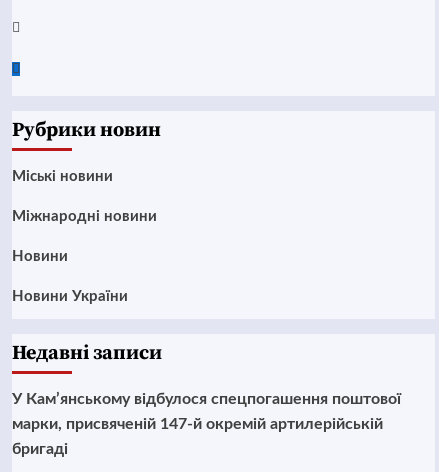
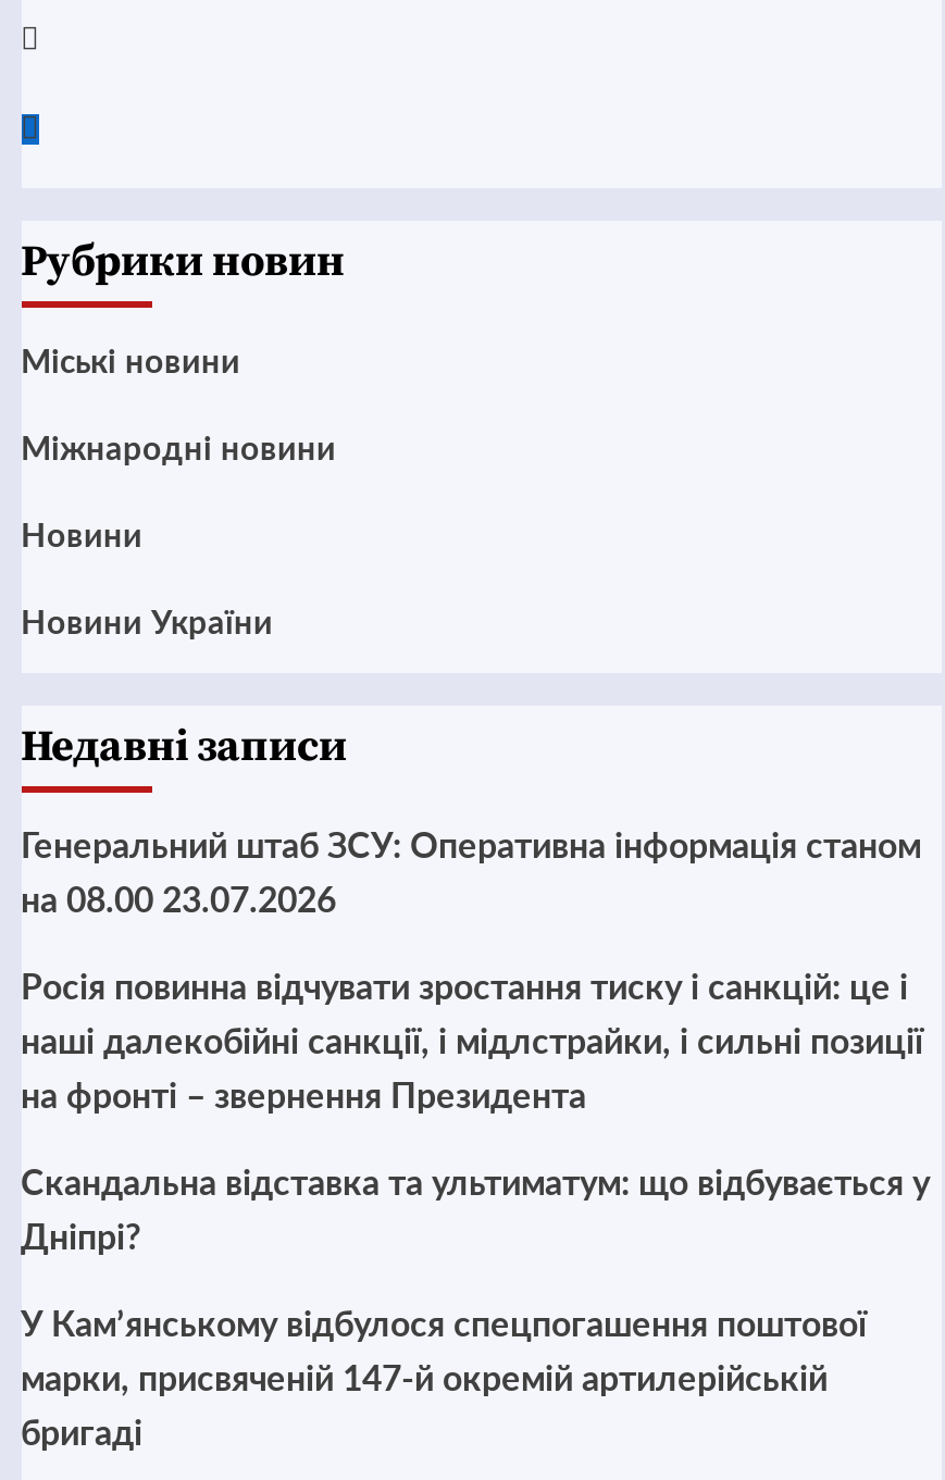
+ Генеральний штаб ЗСУ: Оперативна інформація станом
+ на 08.00 23.07.2026
+ Росія повинна відчувати зростання тиску і санкцій: це і
+ наші далекобійні санкції, і мідлстрайки, і сильні позиції
+ на фронті – звернення Президента
+ Скандальна відставка та ультиматум: що відбувається у
+ Дніпрі?
